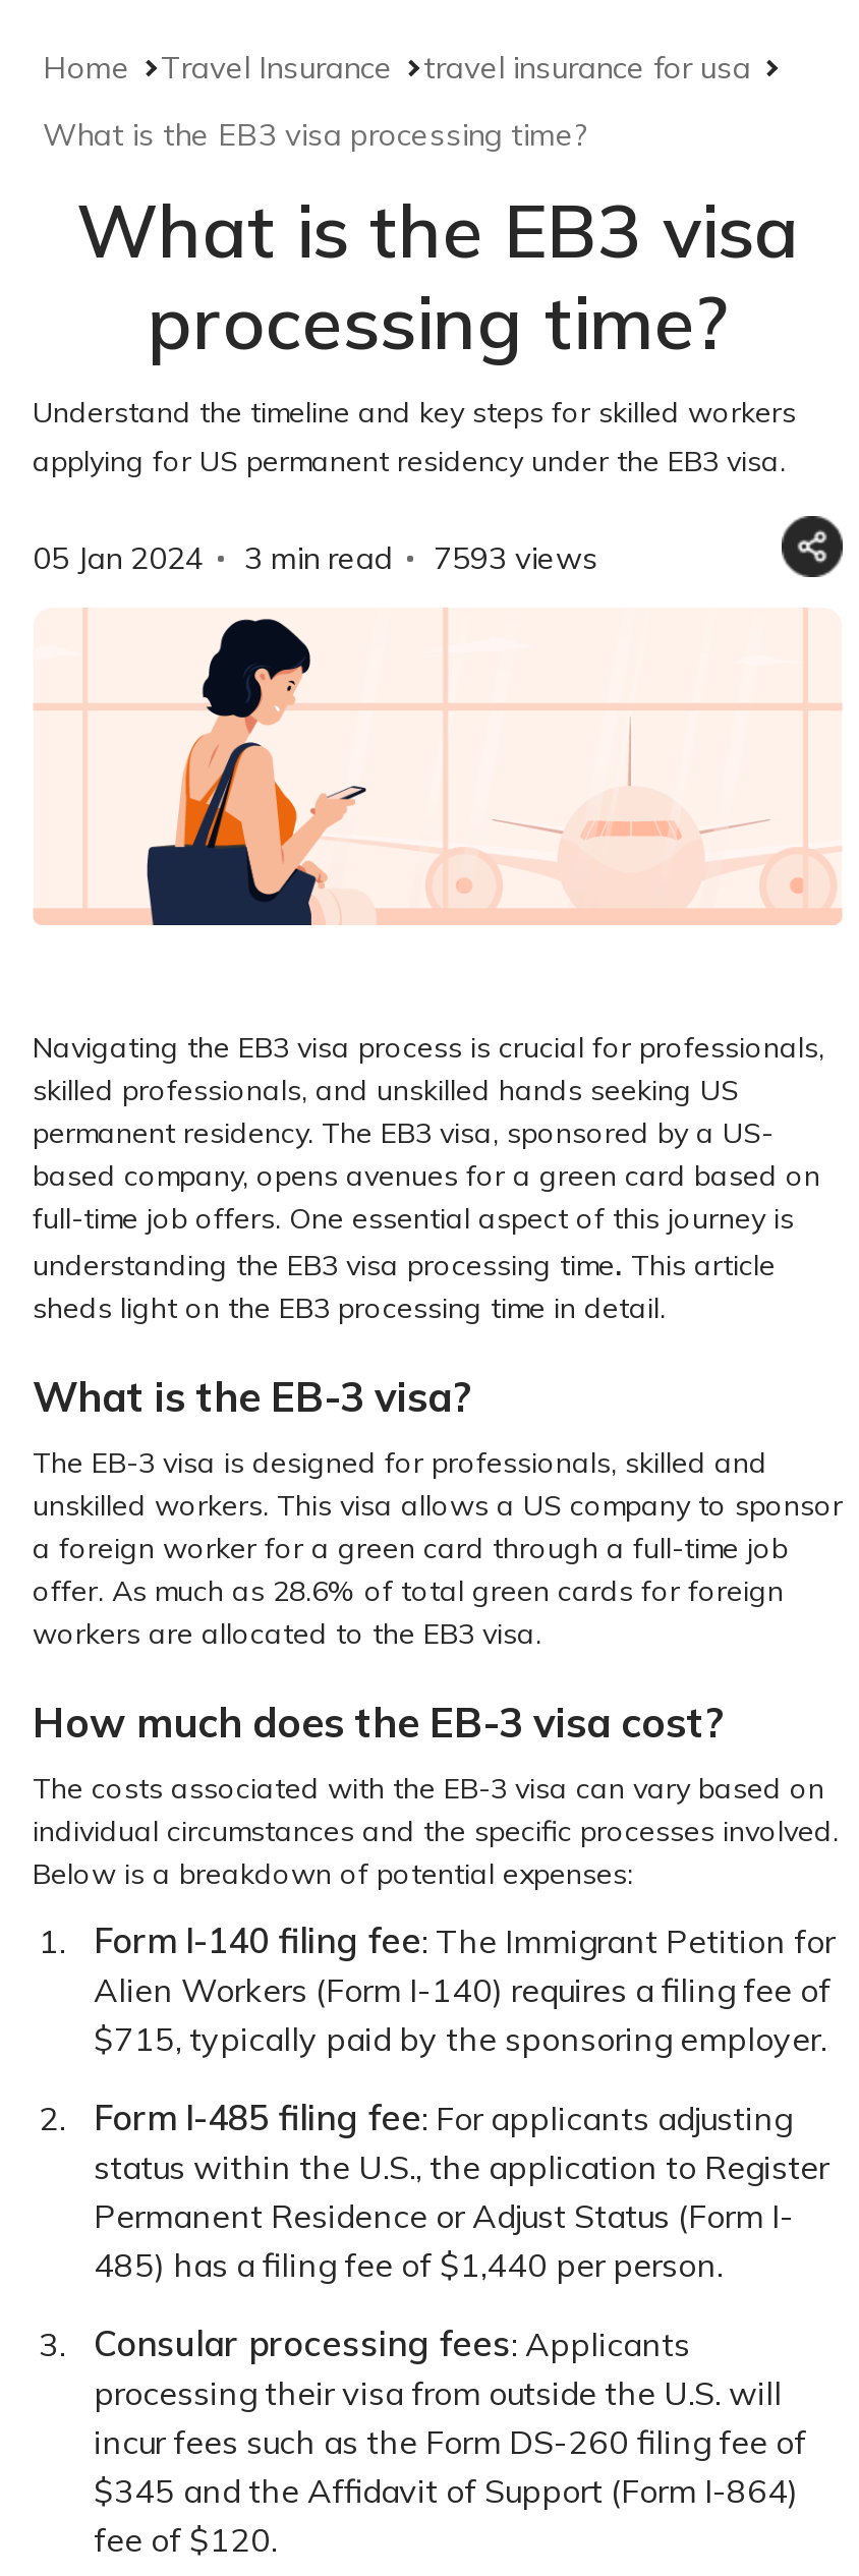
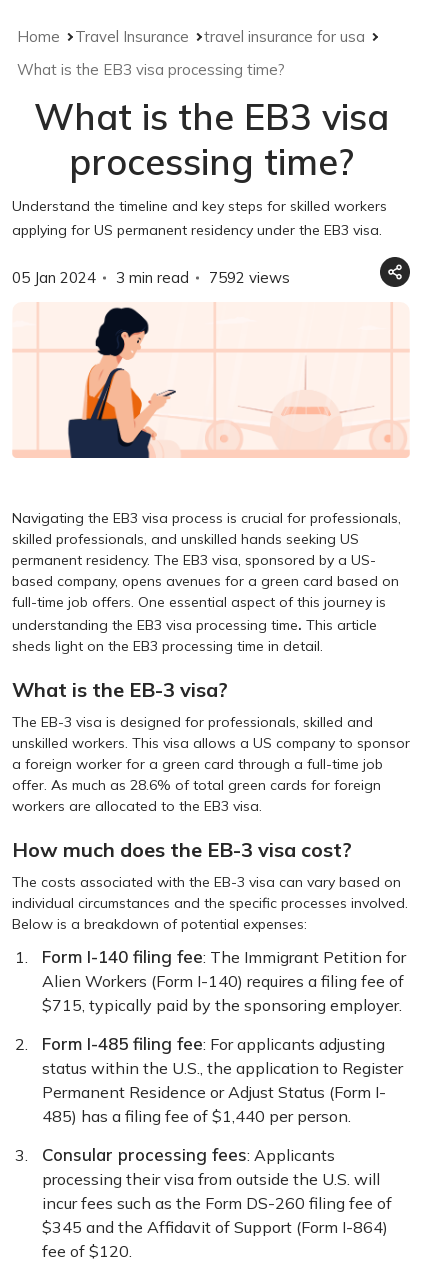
- 05 Jan 2024 3 min read 7593 views
+ 05 Jan 2024 3 min read 7592 views
